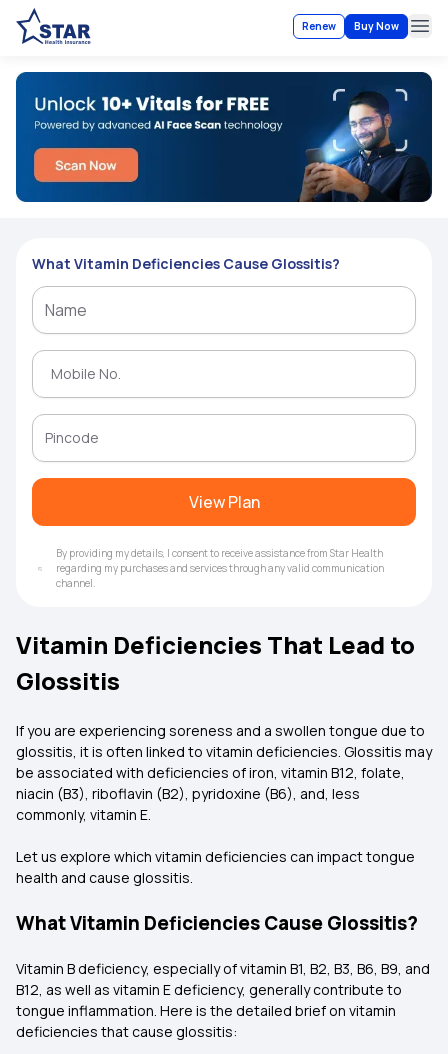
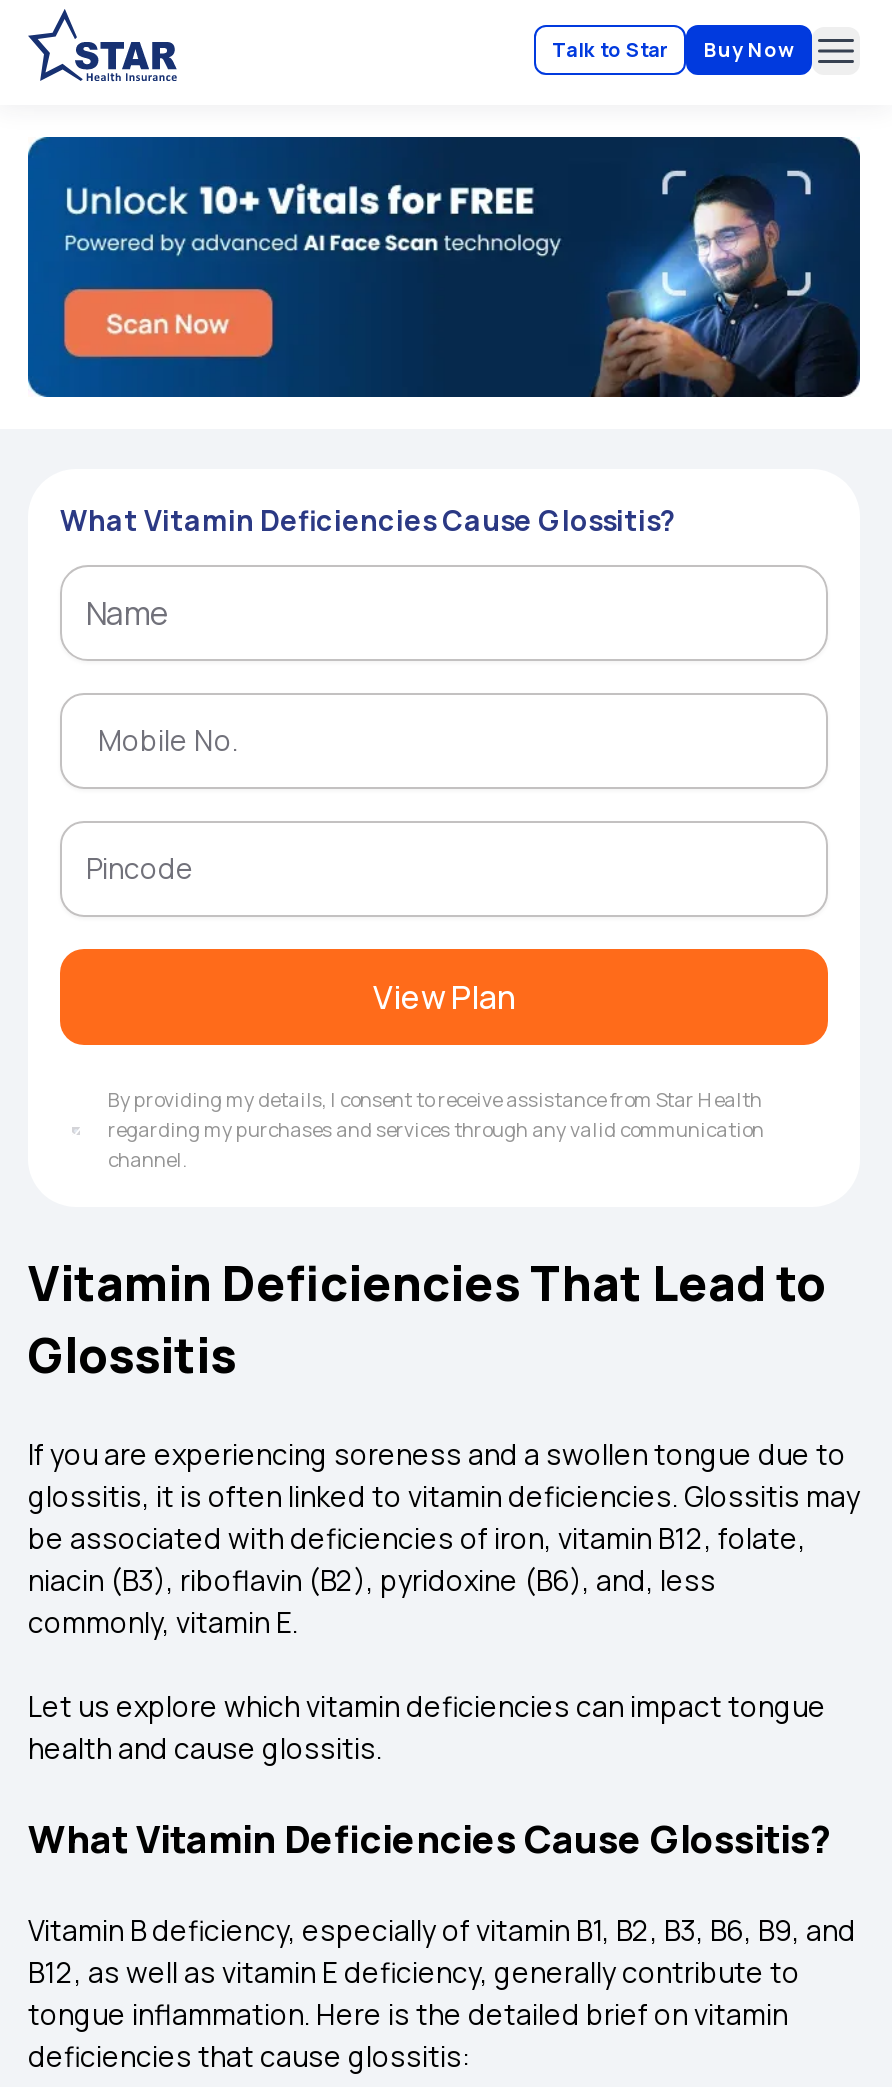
- Renew
+ Talk to Star
